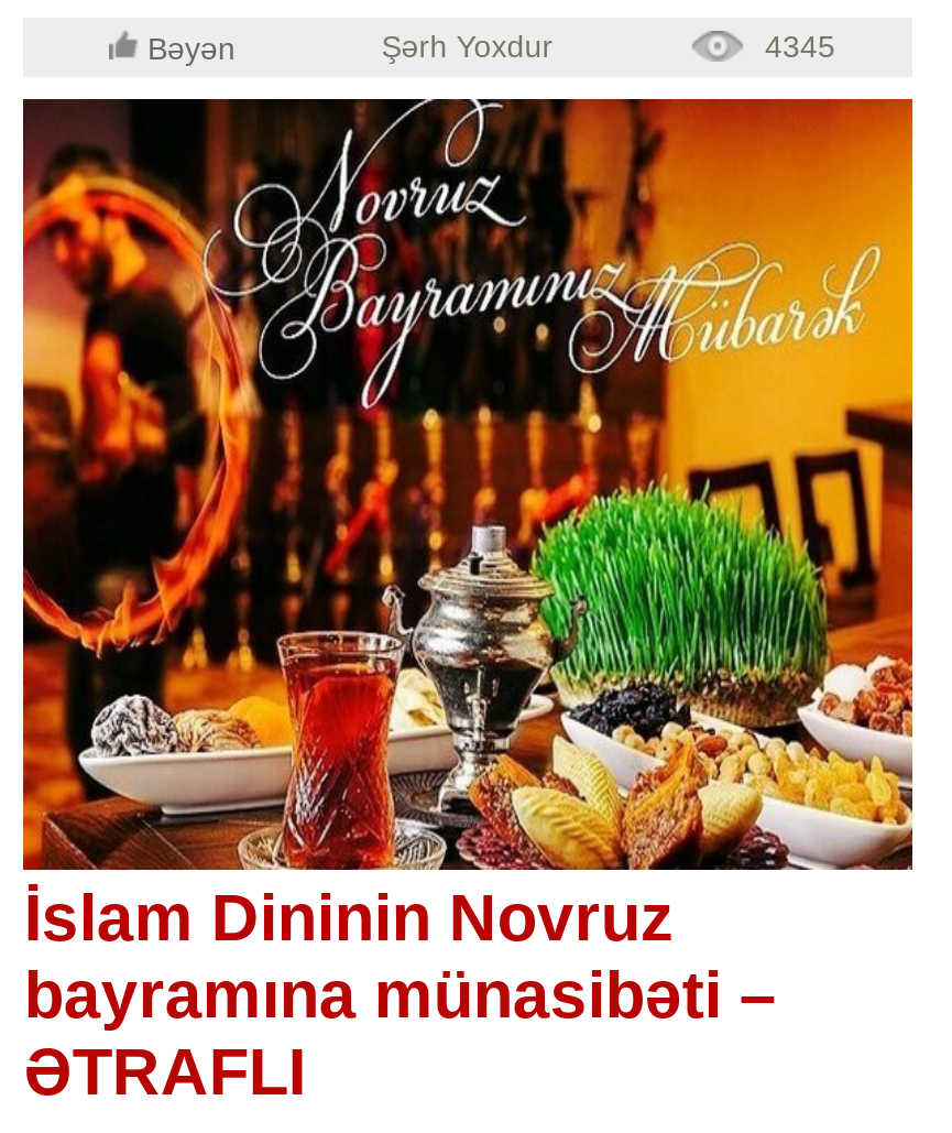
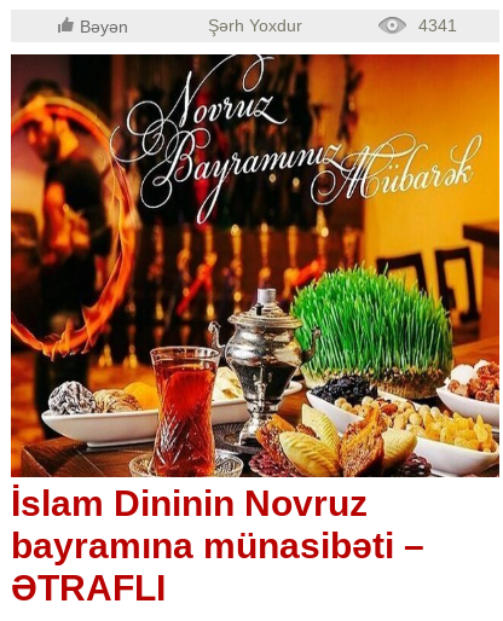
- 4345
+ 4341
